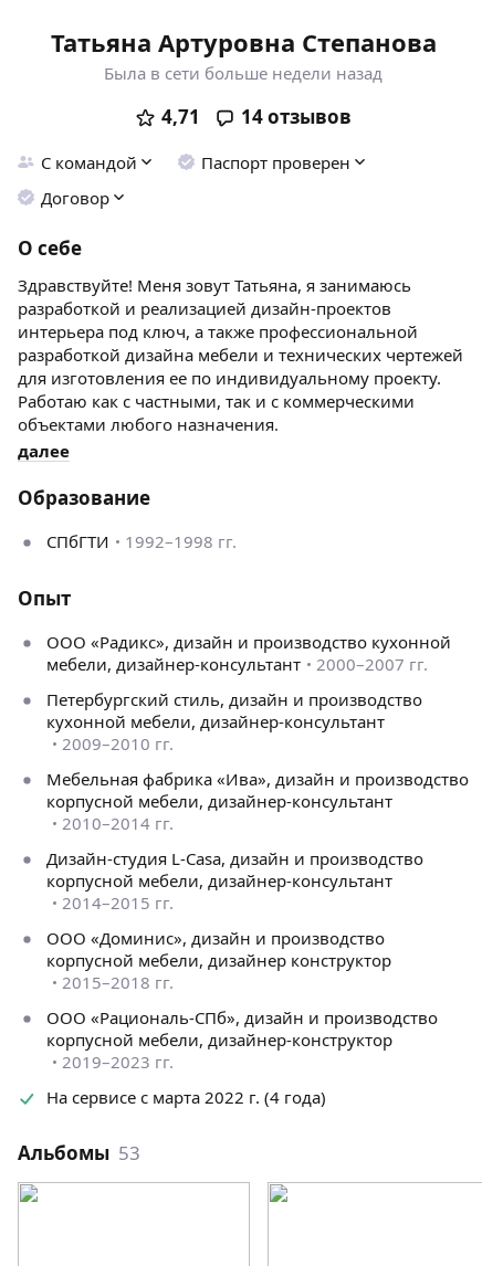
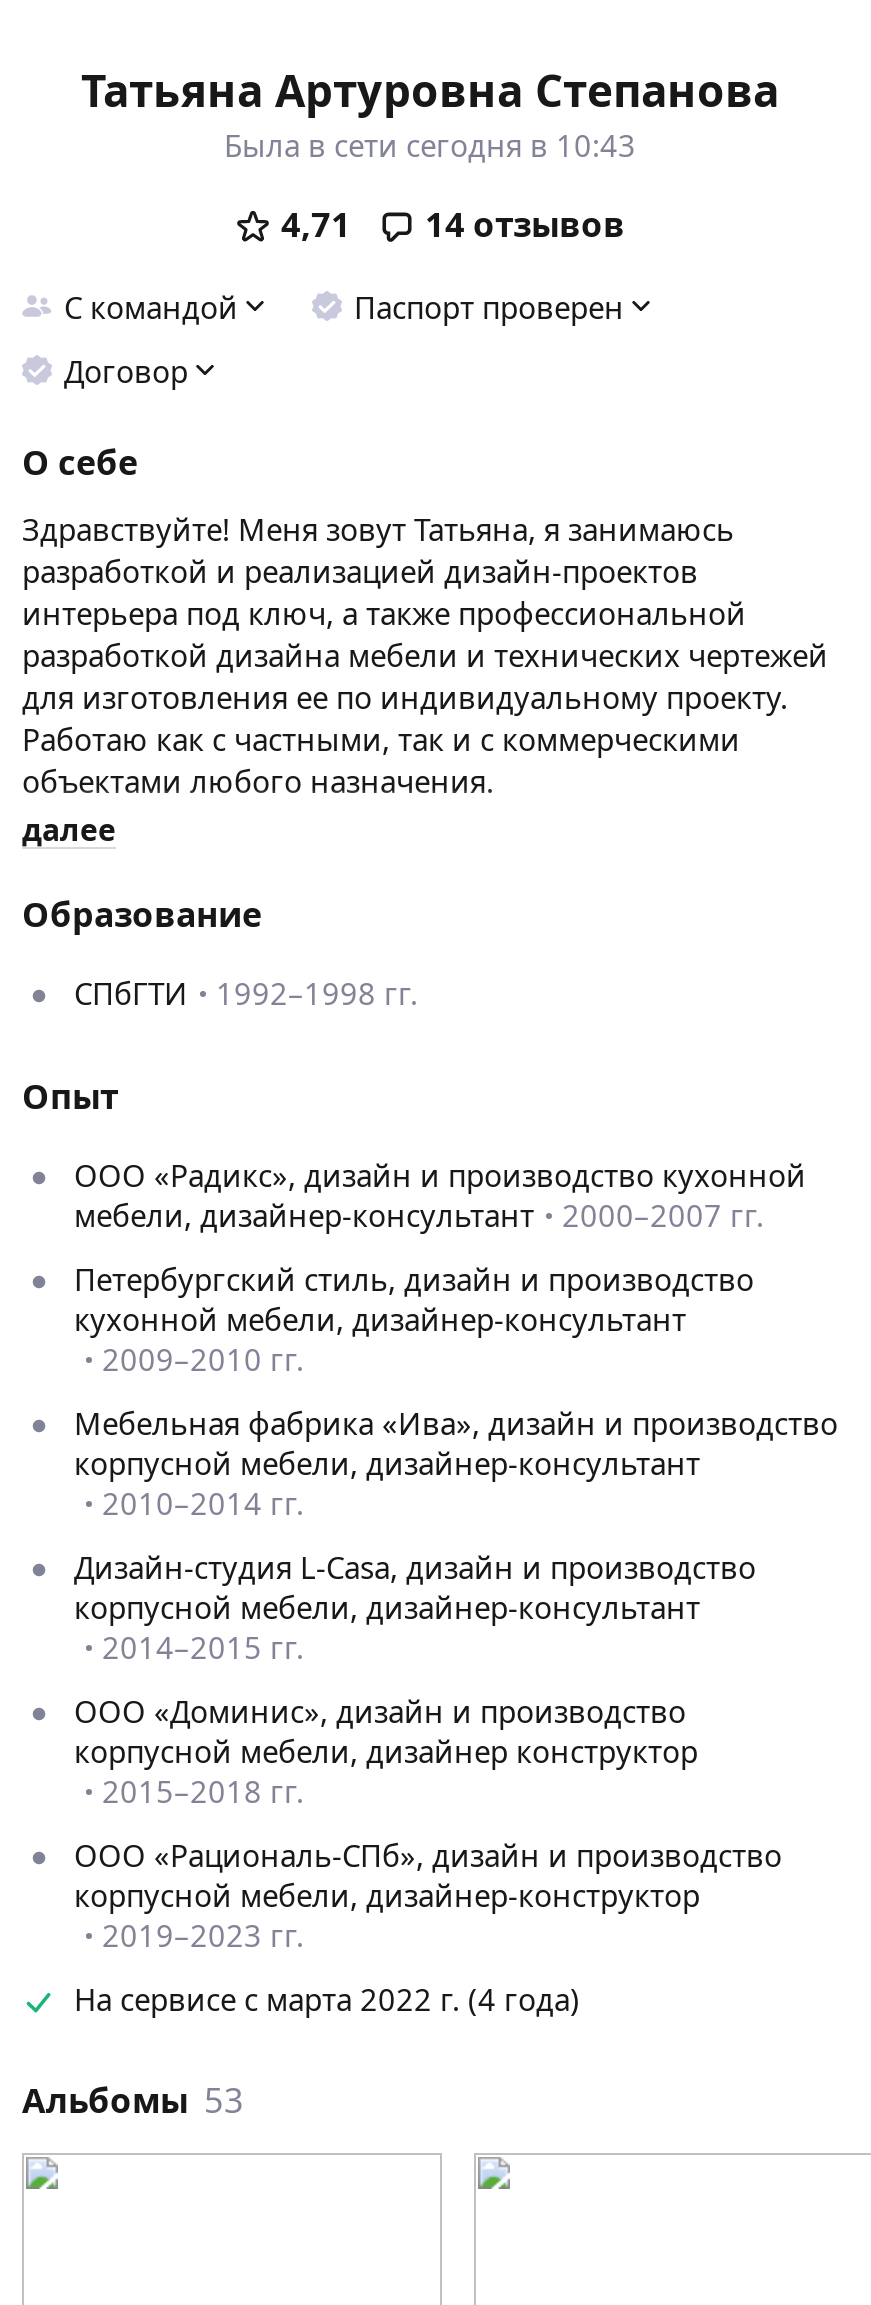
- Была в сети больше недели назад
+ Была в сети сегодня в 10:43
